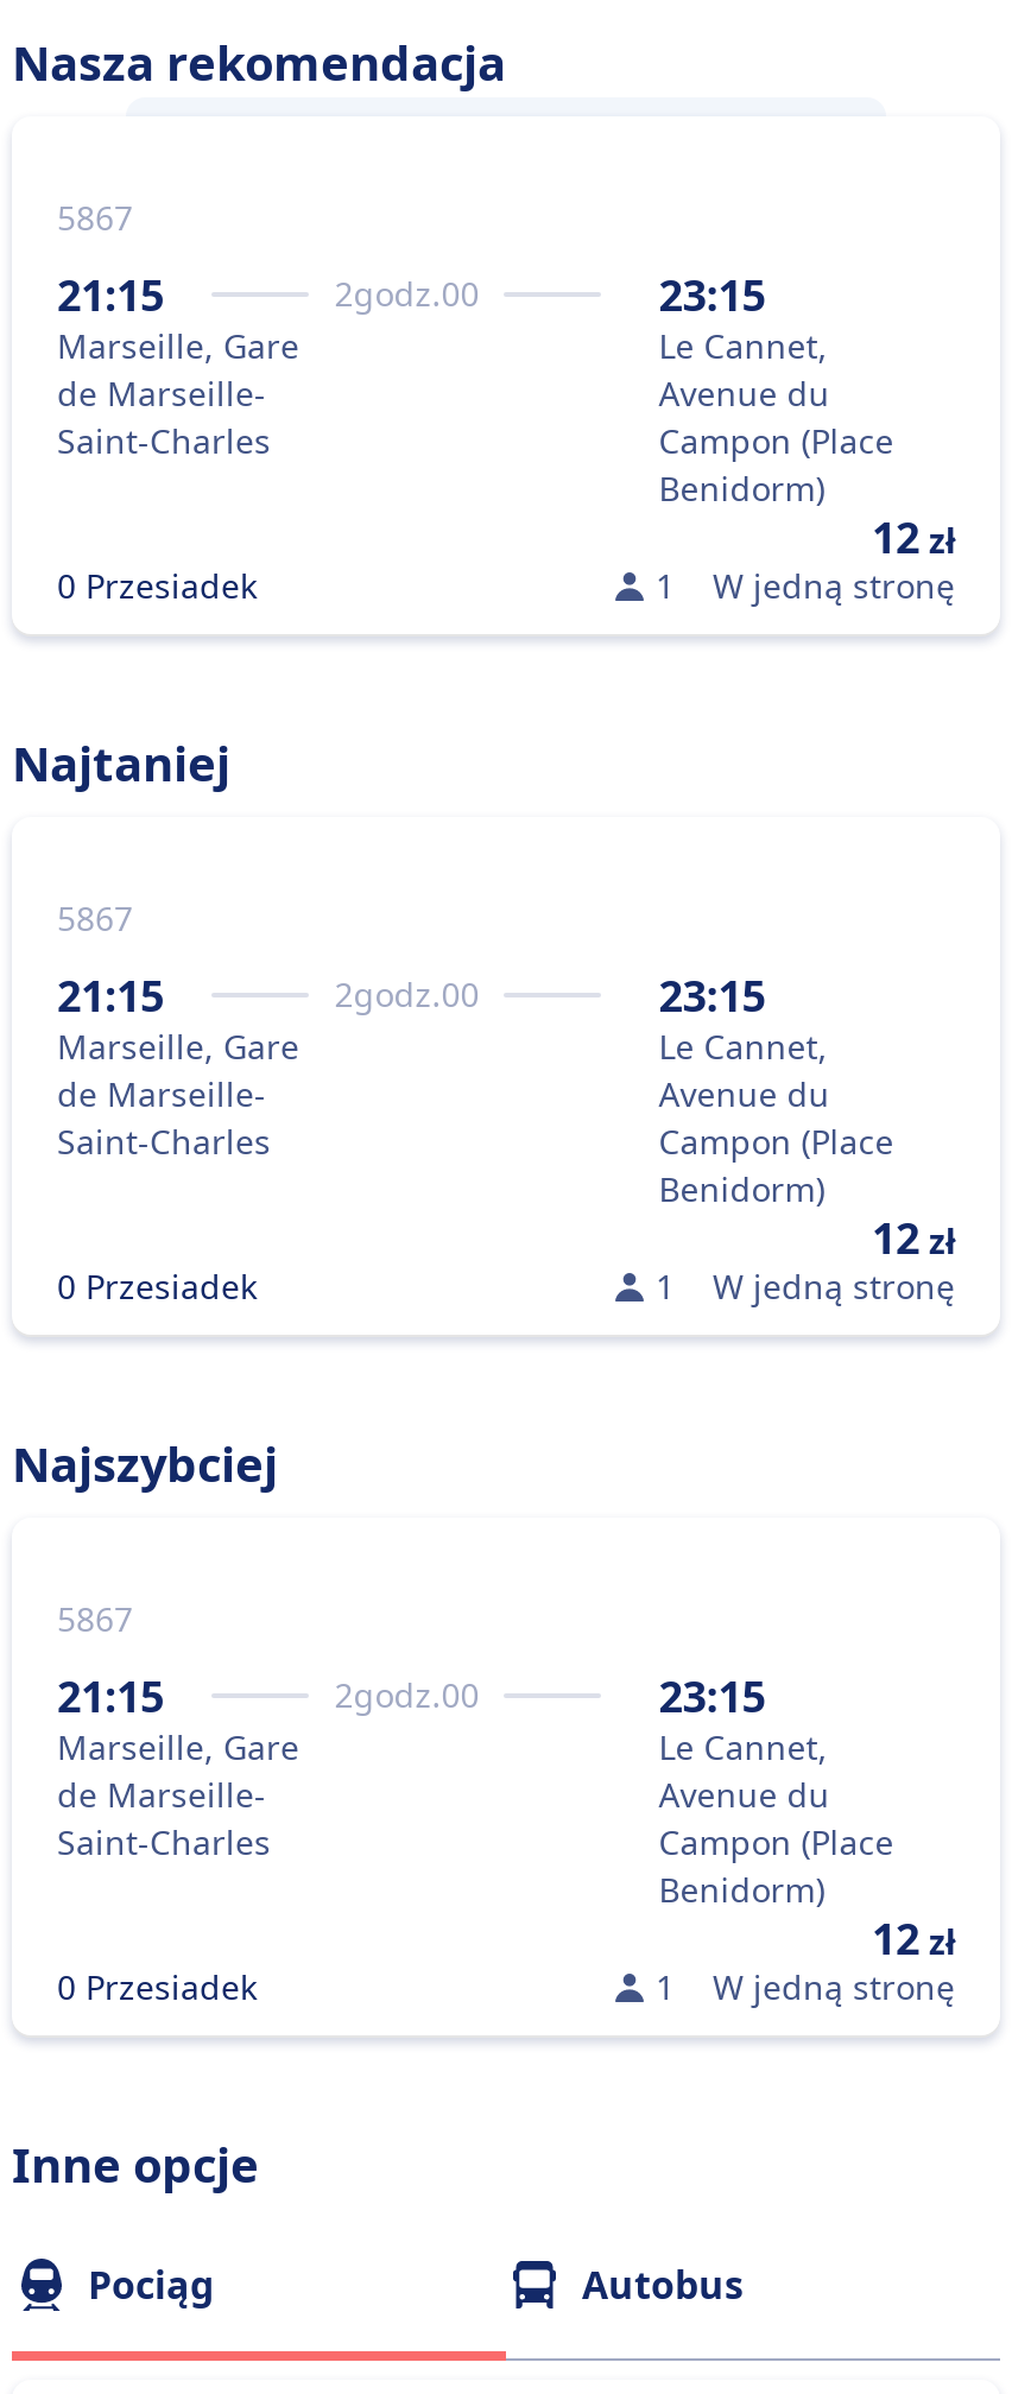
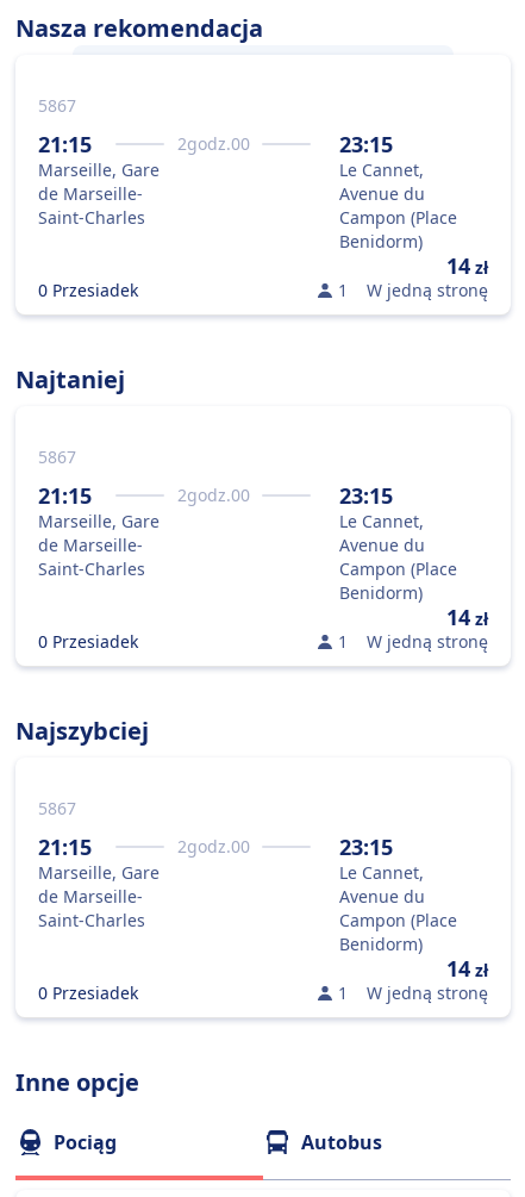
- 12 zł
+ 14 zł

- 12 zł
+ 14 zł

- 12 zł
+ 14 zł
